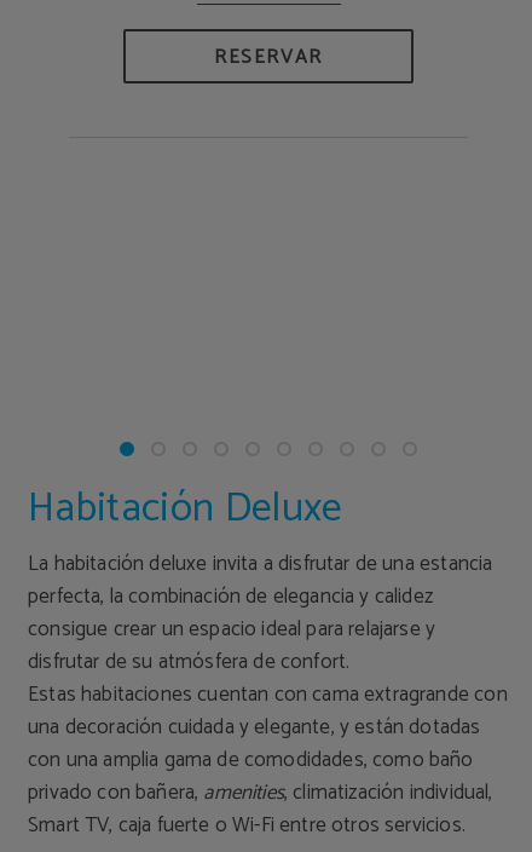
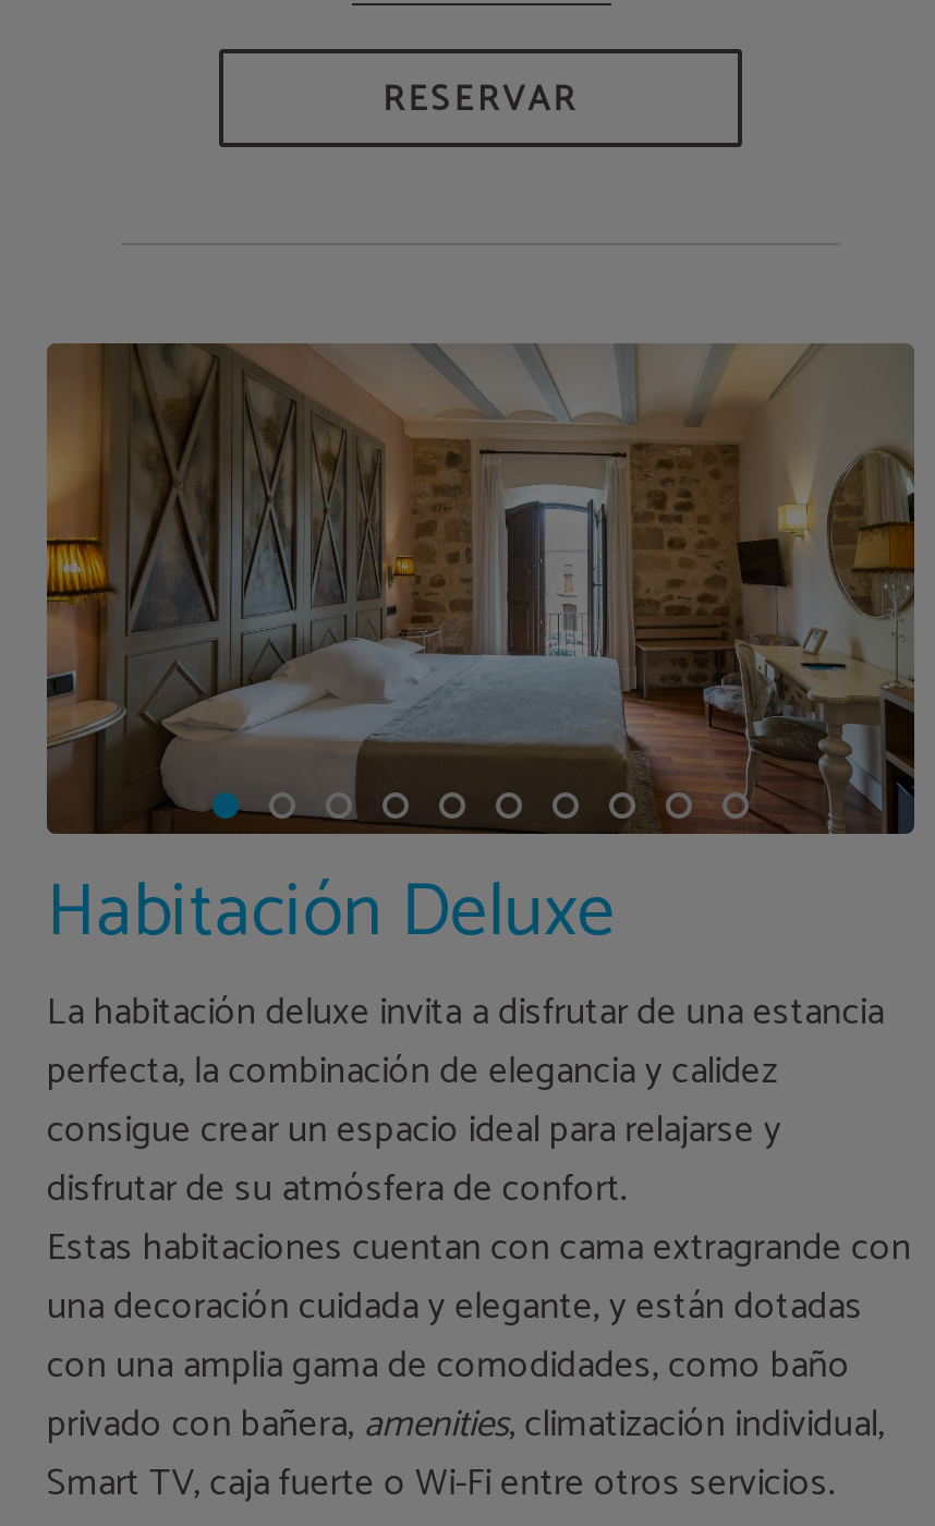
+ [image]
